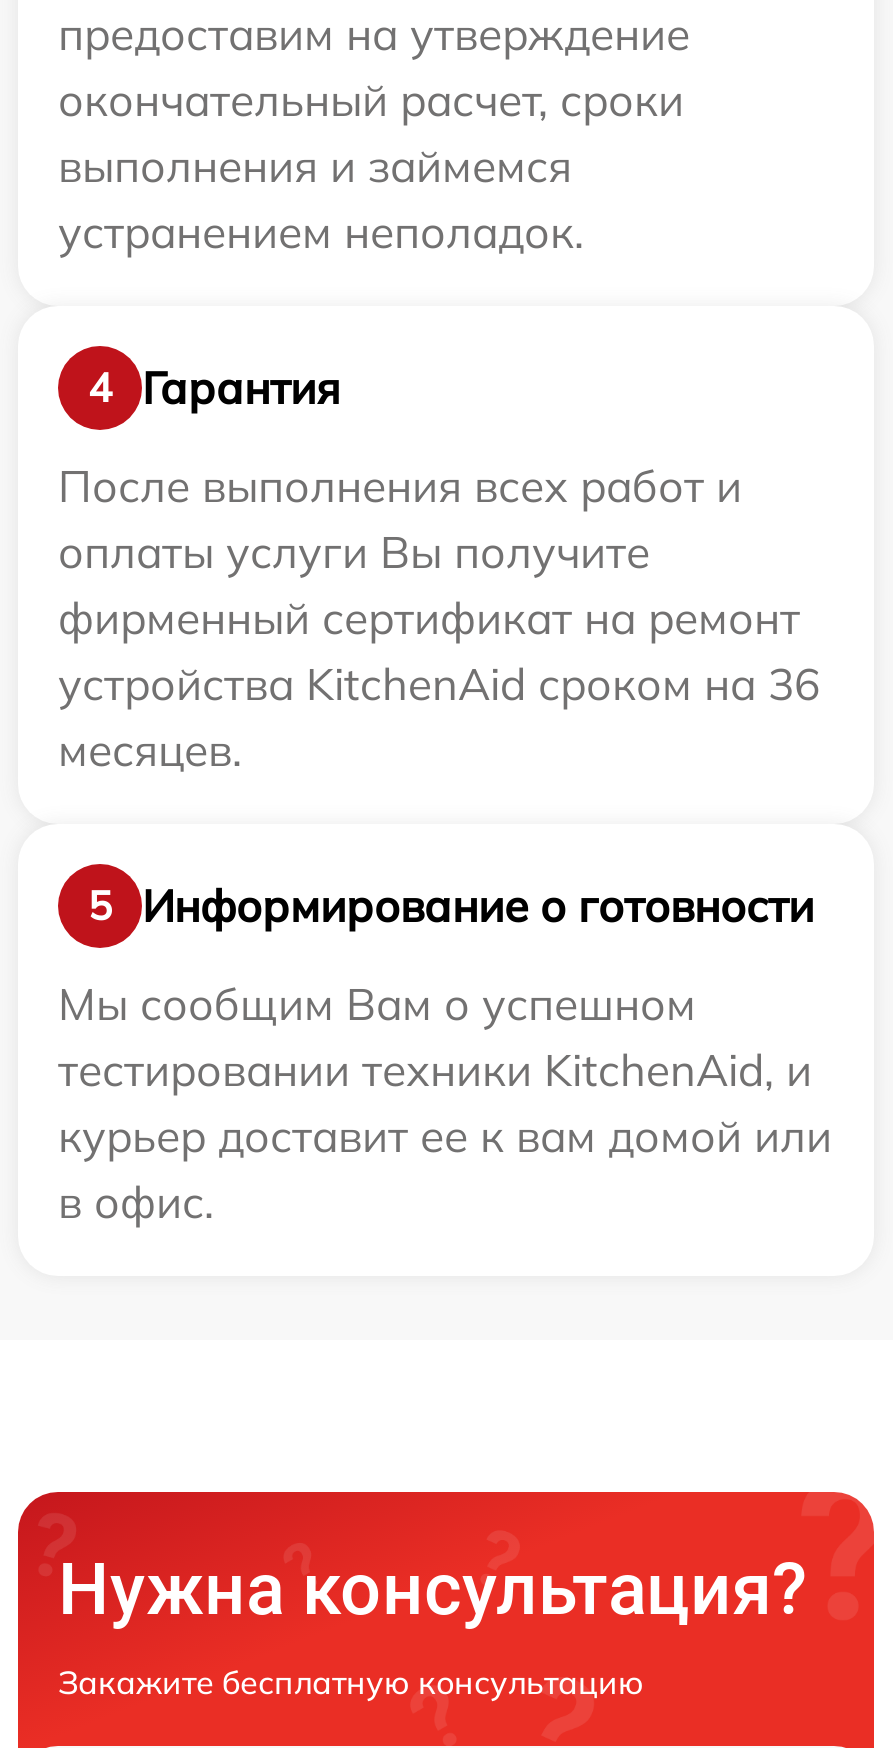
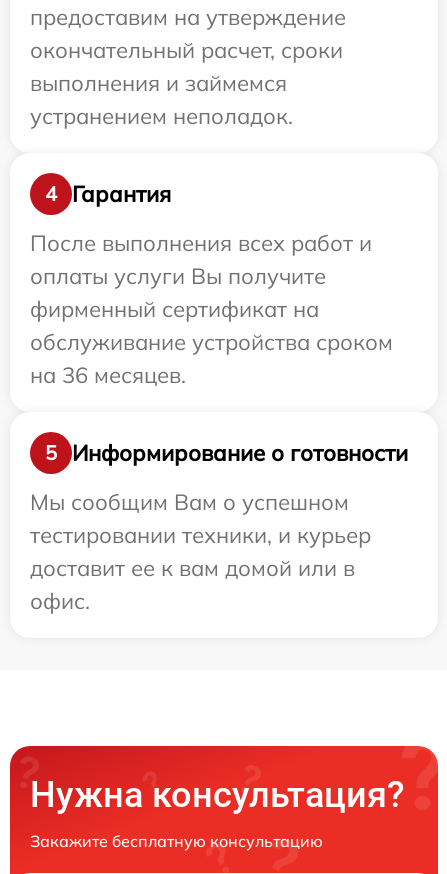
- фирменный сертификат на ремонт
- устройства KitchenAid сроком на 36
- месяцев.
+ фирменный сертификат на
+ обслуживание устройства сроком
+ на 36 месяцев.

- тестировании техники KitchenAid, и
- курьер доставит ее к вам домой или
- в офис.
+ тестировании техники, и курьер
+ доставит ее к вам домой или в
+ офис.
